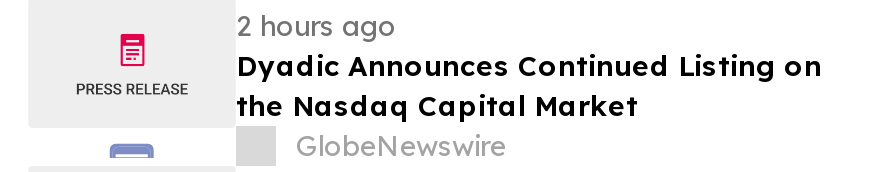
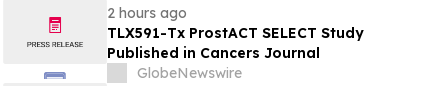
- Dyadic Announces Continued Listing on
- the Nasdaq Capital Market
+ TLX591-Tx ProstACT SELECT Study
+ Published in Cancers Journal
